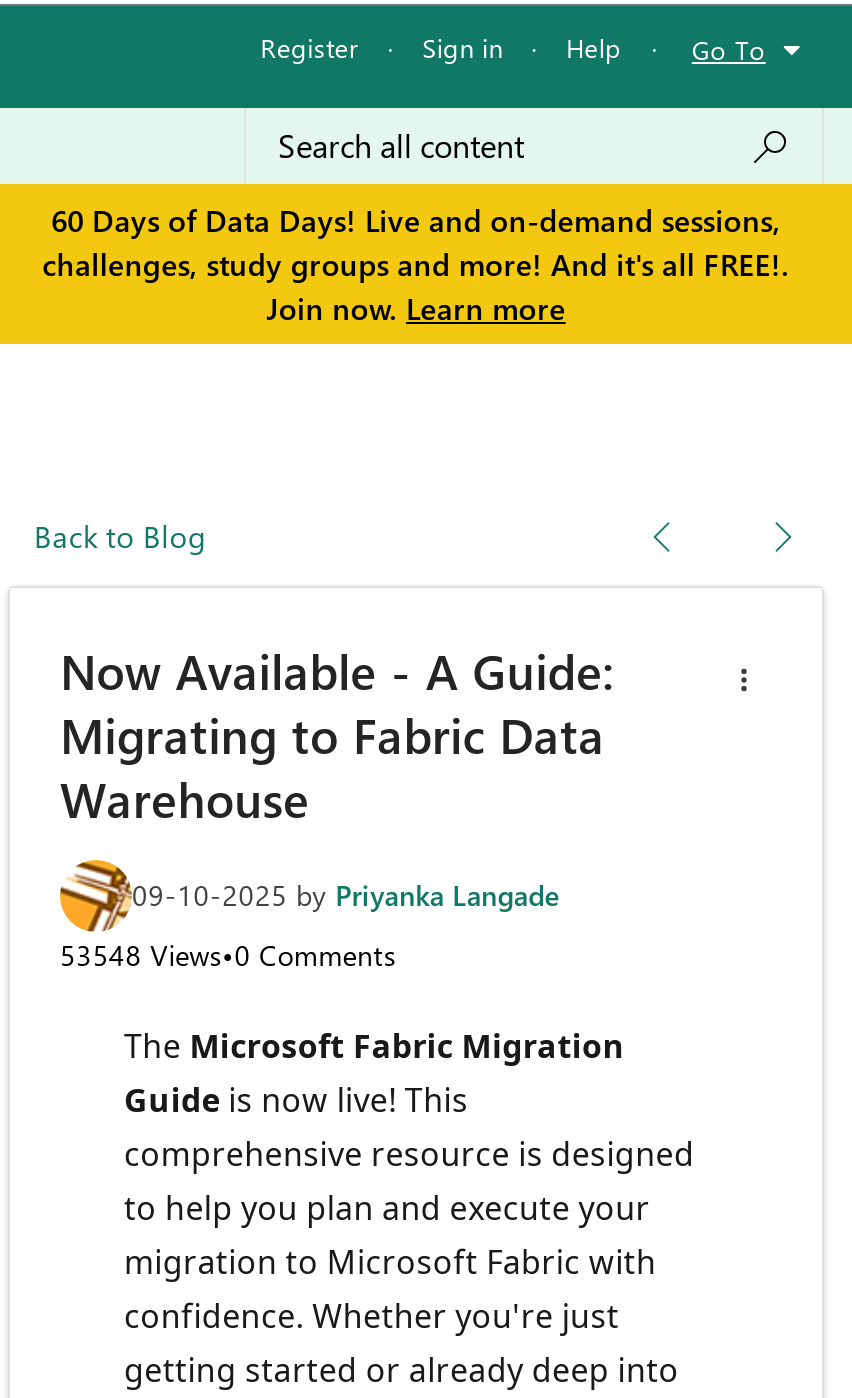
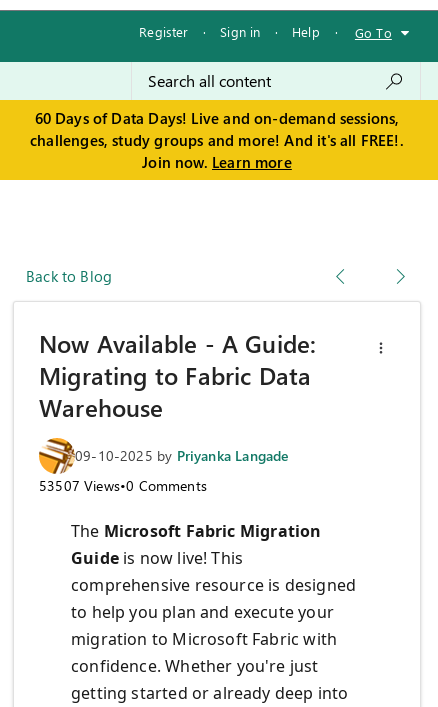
- 53548 Views•0 Comments
+ 53507 Views•0 Comments
